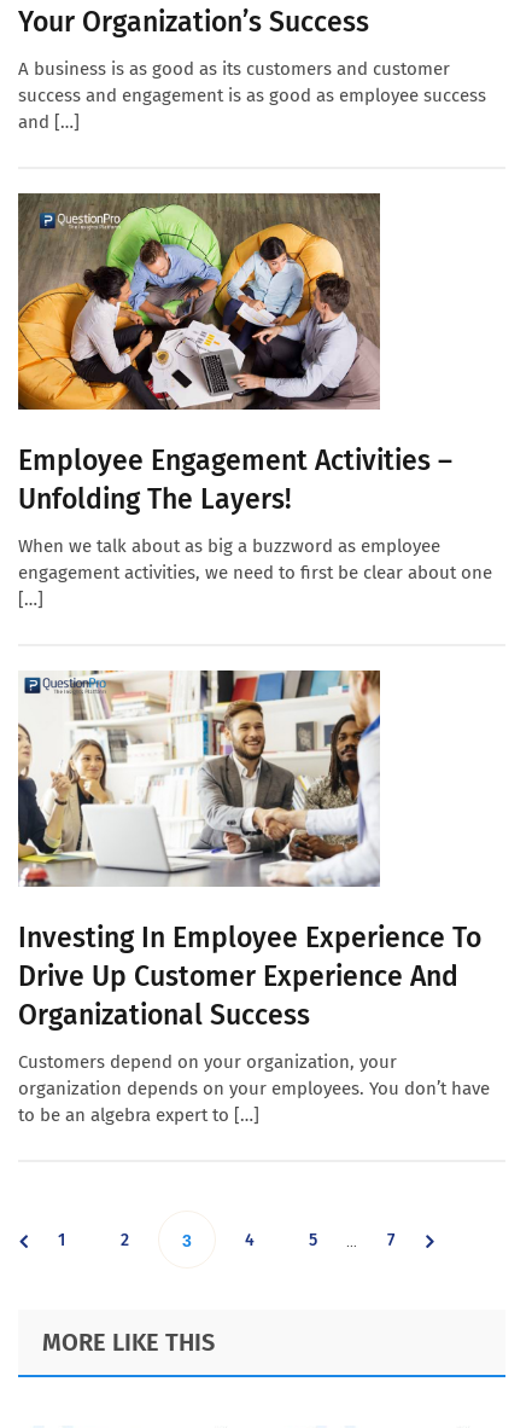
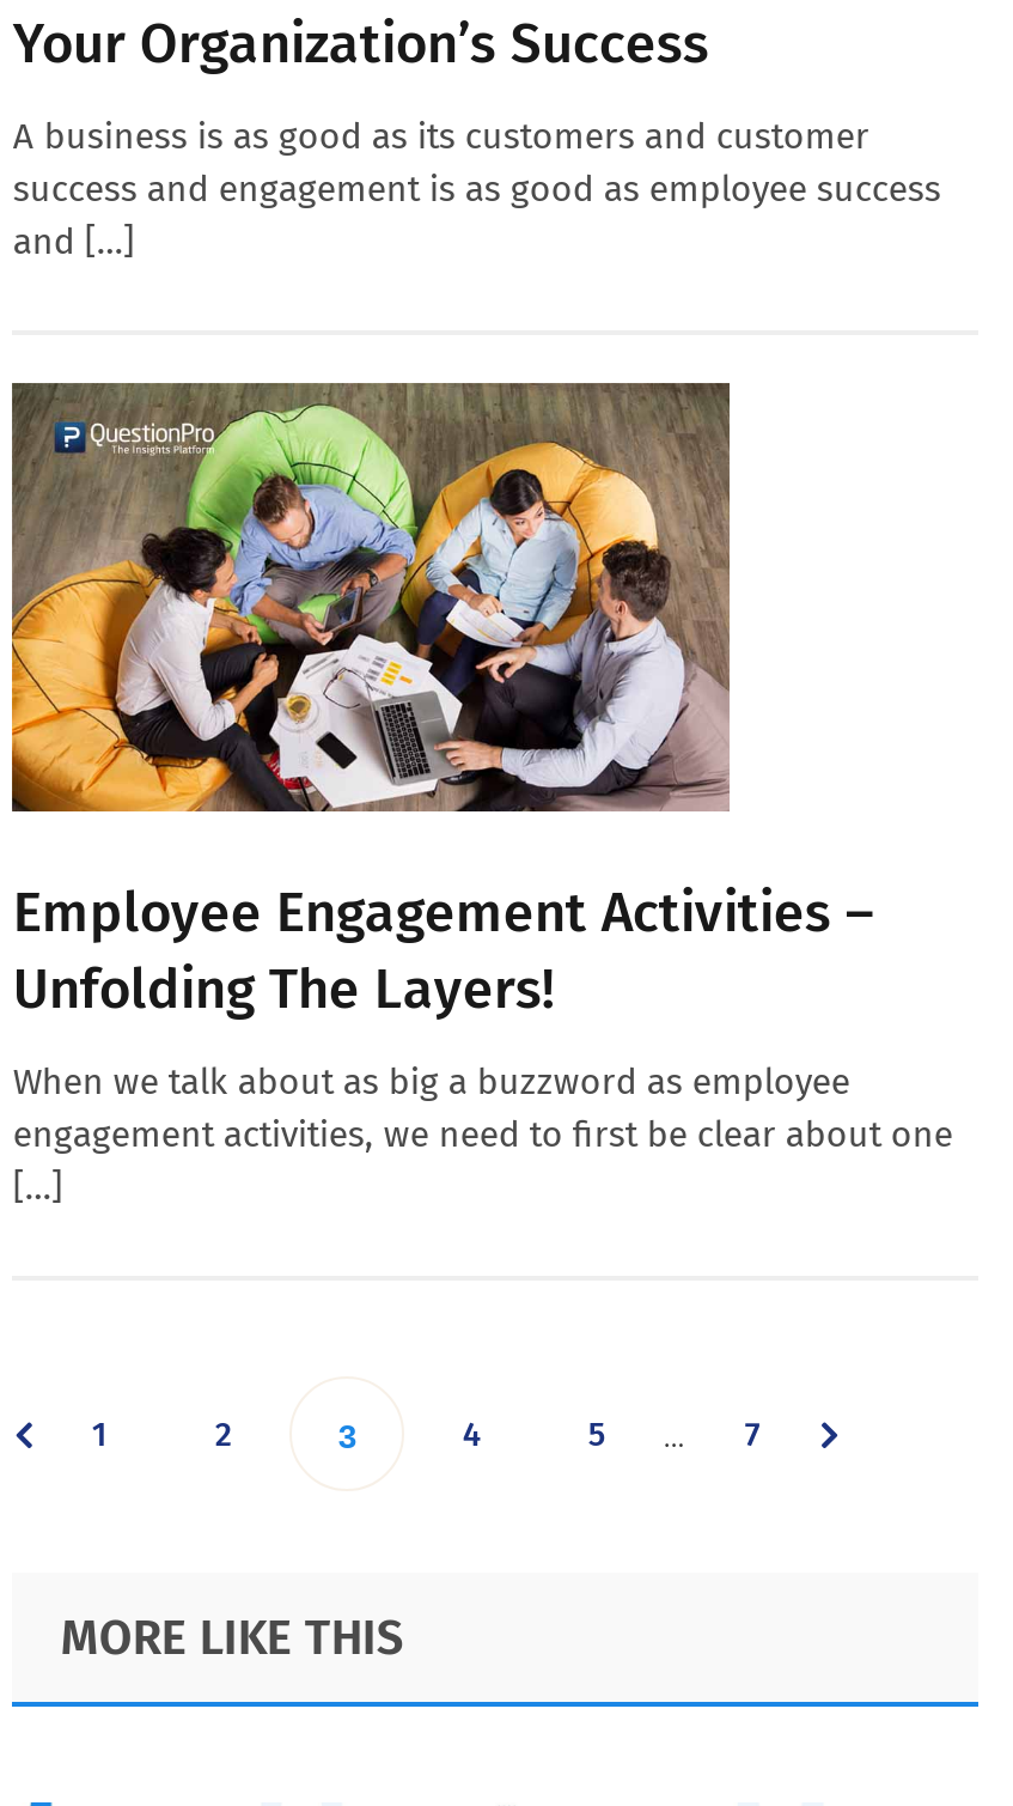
- [image]
- Investing In Employee Experience To
- Drive Up Customer Experience And
- Organizational Success
- Customers depend on your organization, your
- organization depends on your employees. You don’t have
- to be an algebra expert to […]
